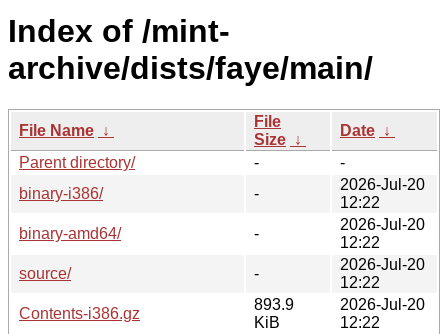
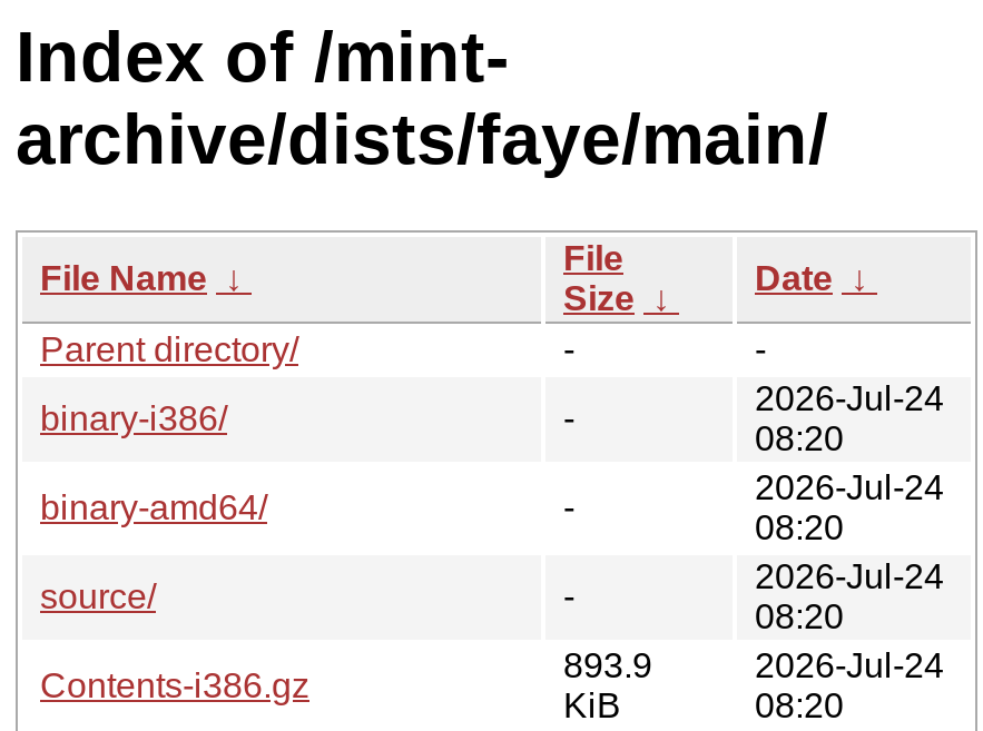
- 2026-Jul-20
- 12:22
+ 2026-Jul-24
+ 08:20

- 2026-Jul-20
- 12:22
+ 2026-Jul-24
+ 08:20

- 2026-Jul-20
- 12:22
+ 2026-Jul-24
+ 08:20

- 2026-Jul-20
- 12:22
+ 2026-Jul-24
+ 08:20
